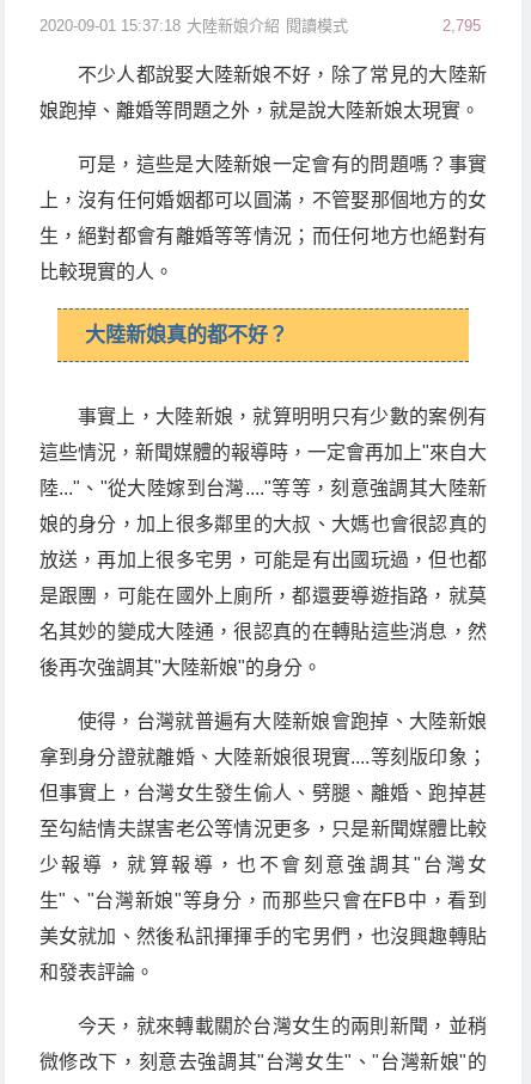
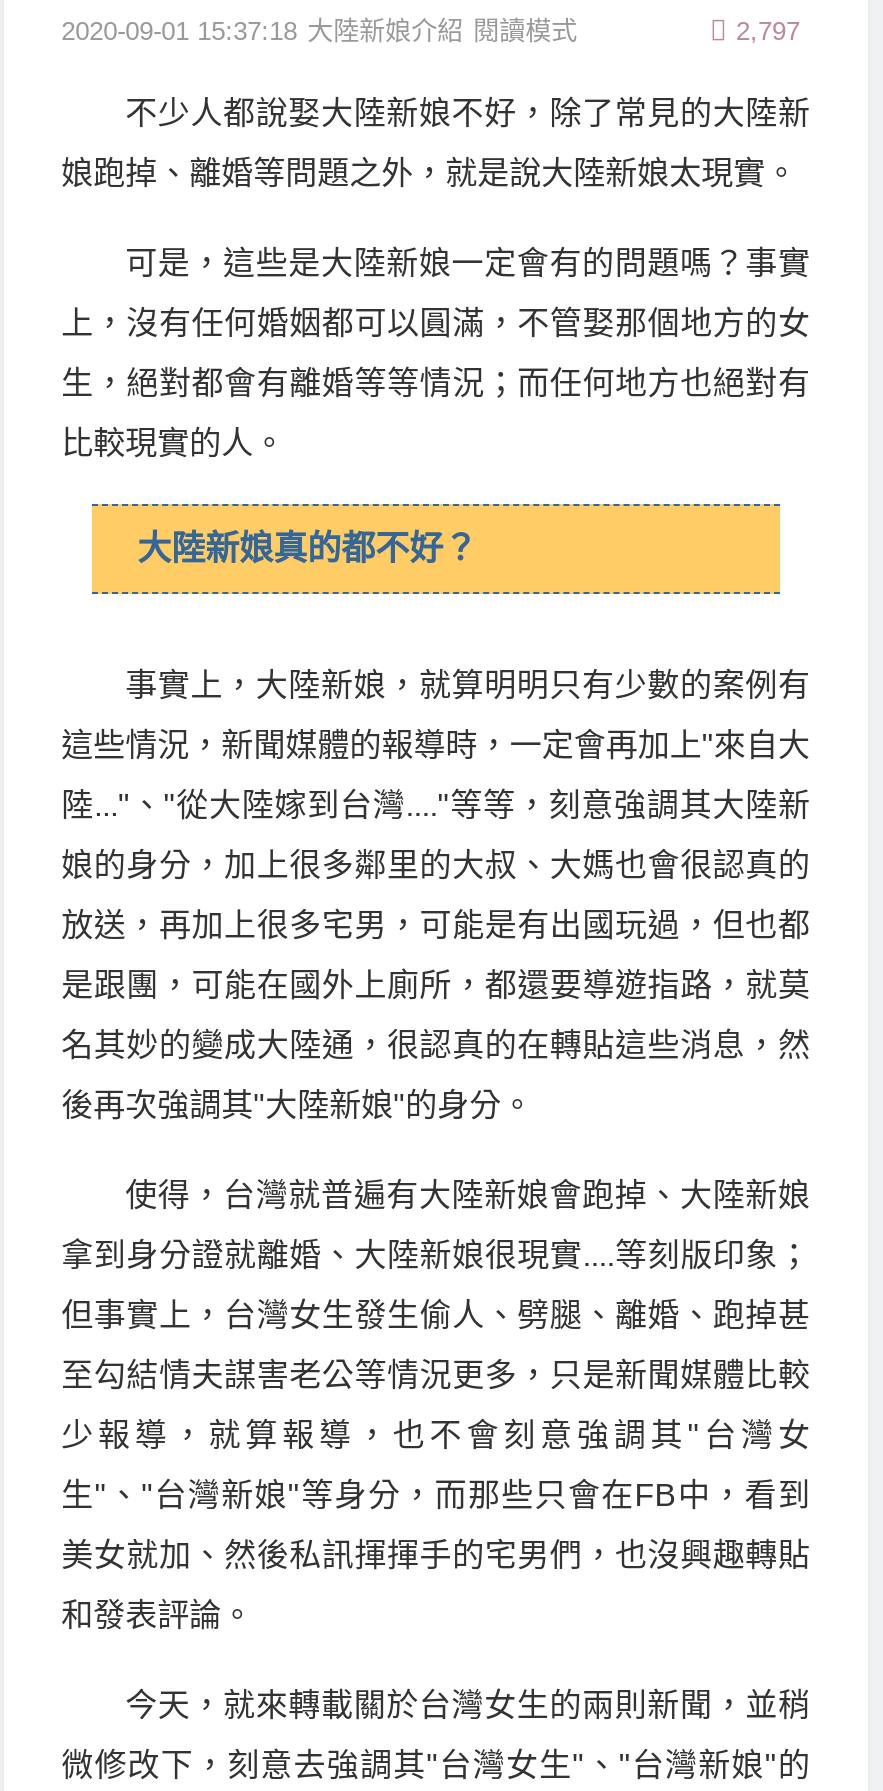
- 2,795
+ 2,797
